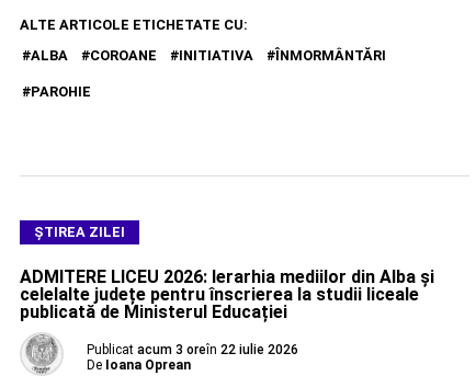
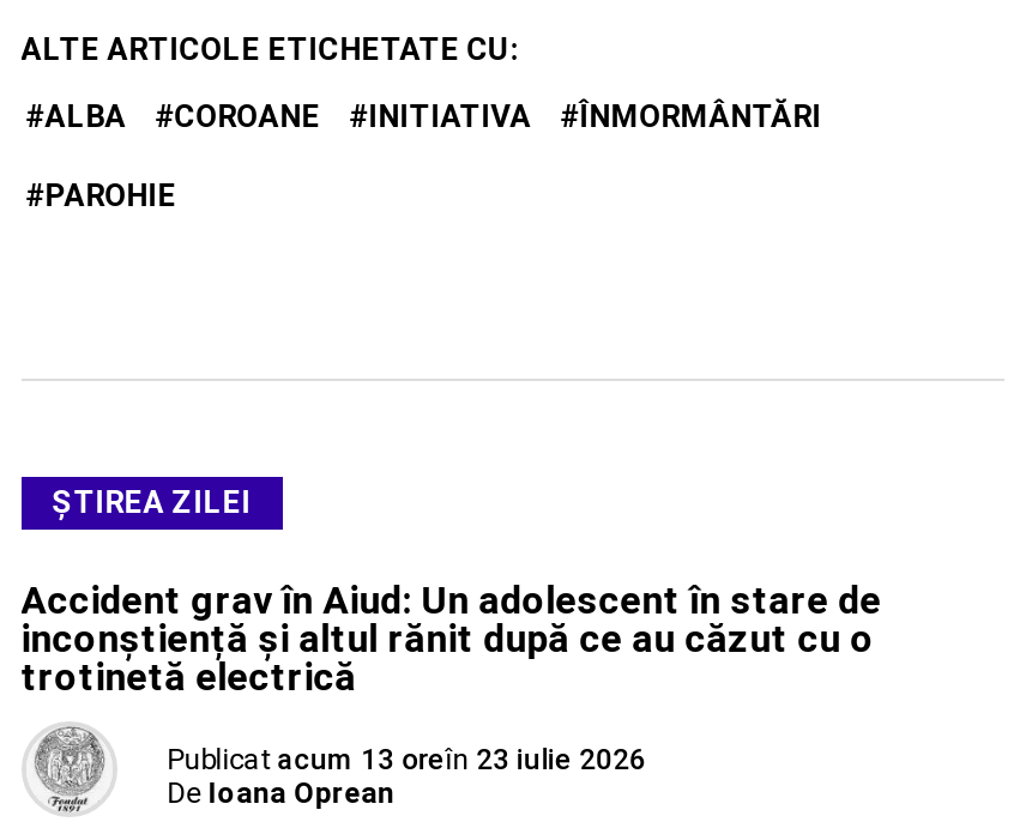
- ADMITERE LICEU 2026: Ierarhia mediilor din Alba și
- celelalte județe pentru înscrierea la studii liceale
- publicată de Ministerul Educației
+ Accident grav în Aiud: Un adolescent în stare de
+ inconștiență și altul rănit după ce au căzut cu o
+ trotinetă electrică

- Publicat acum 3 oreîn 22 iulie 2026
+ Publicat acum 13 oreîn 23 iulie 2026
